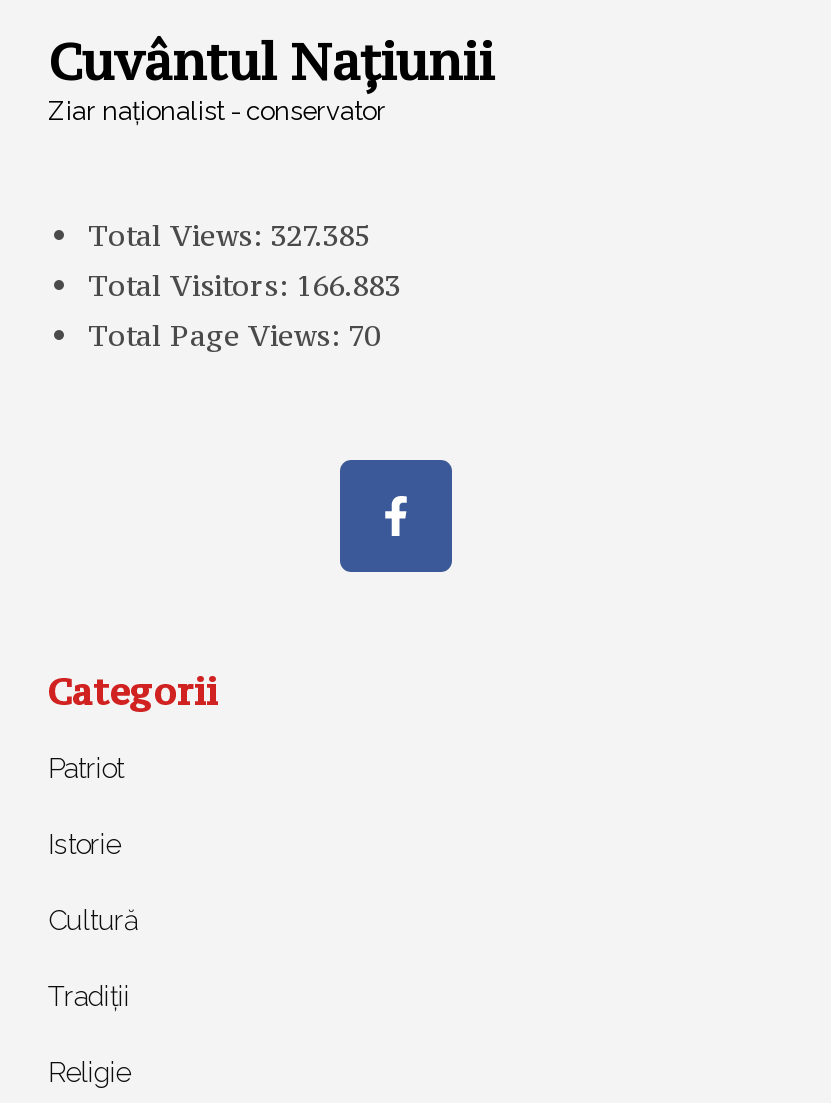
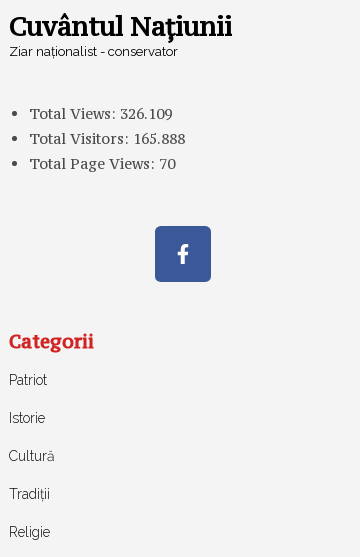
- Total Views: 327.385
+ Total Views: 326.109

- Total Visitors: 166.883
+ Total Visitors: 165.888
